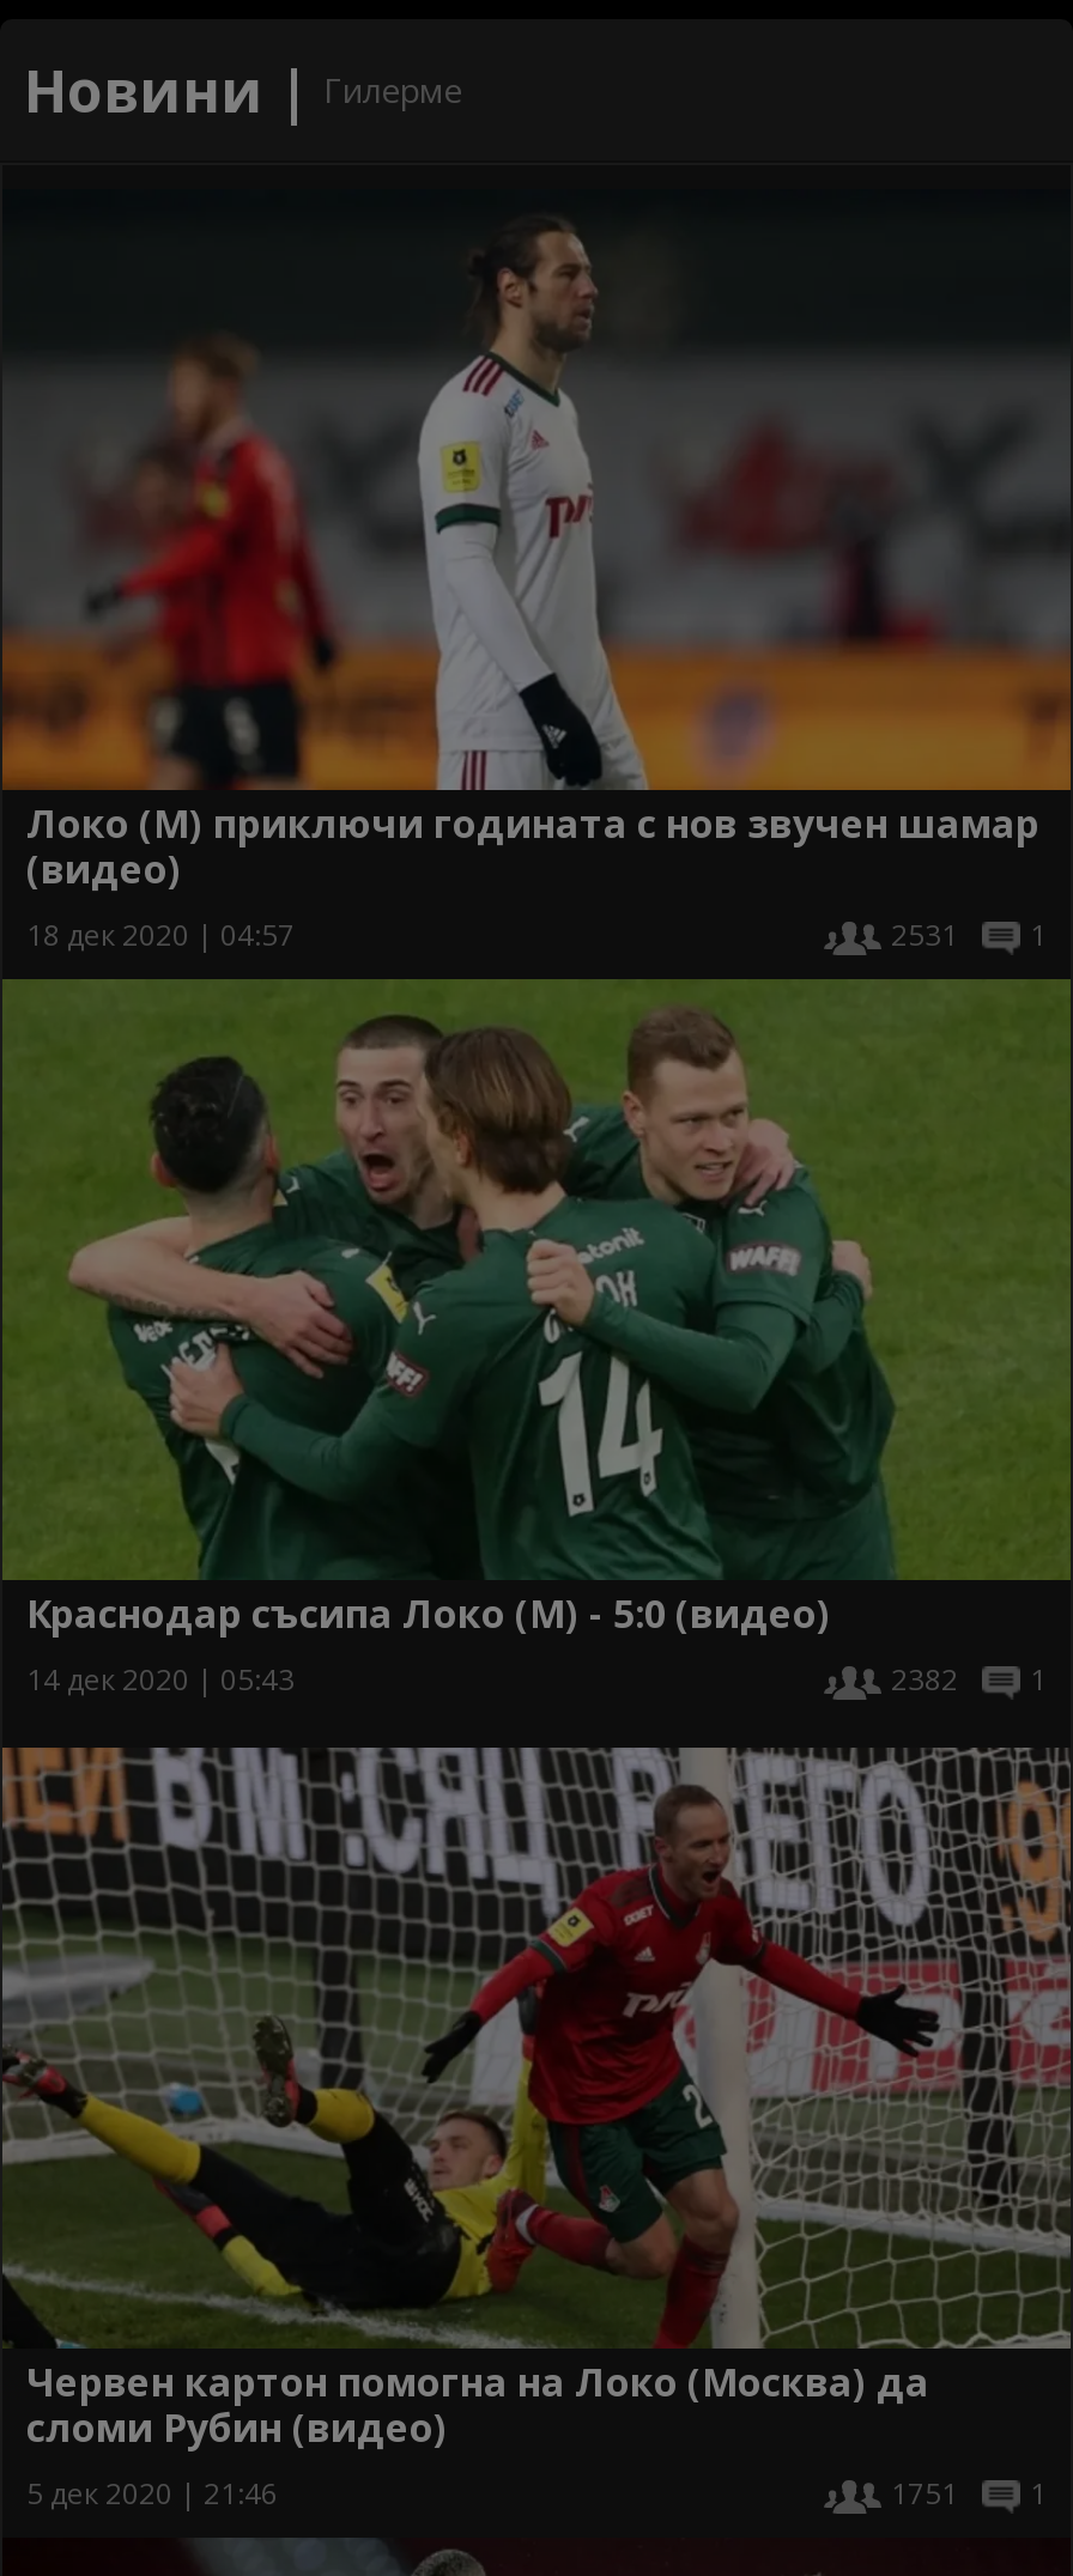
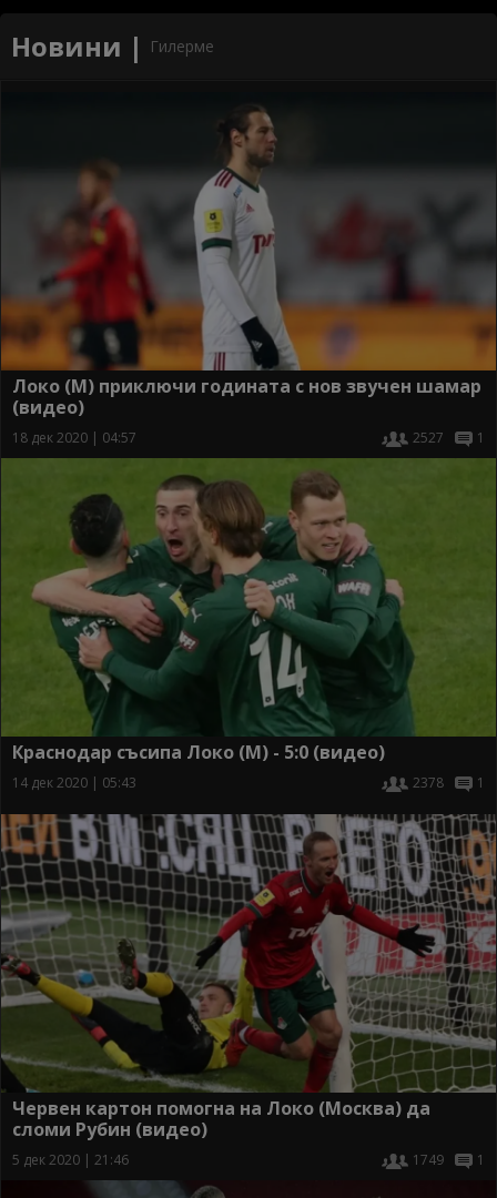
- 2531 1
+ 2527 1

- 2382 1
+ 2378 1

- 1751 1
+ 1749 1
